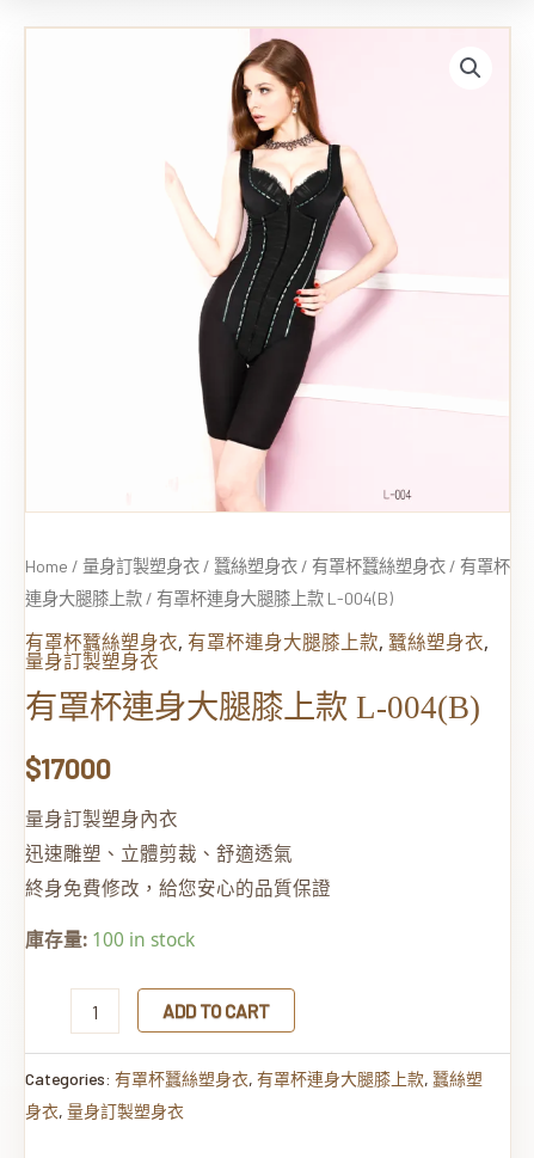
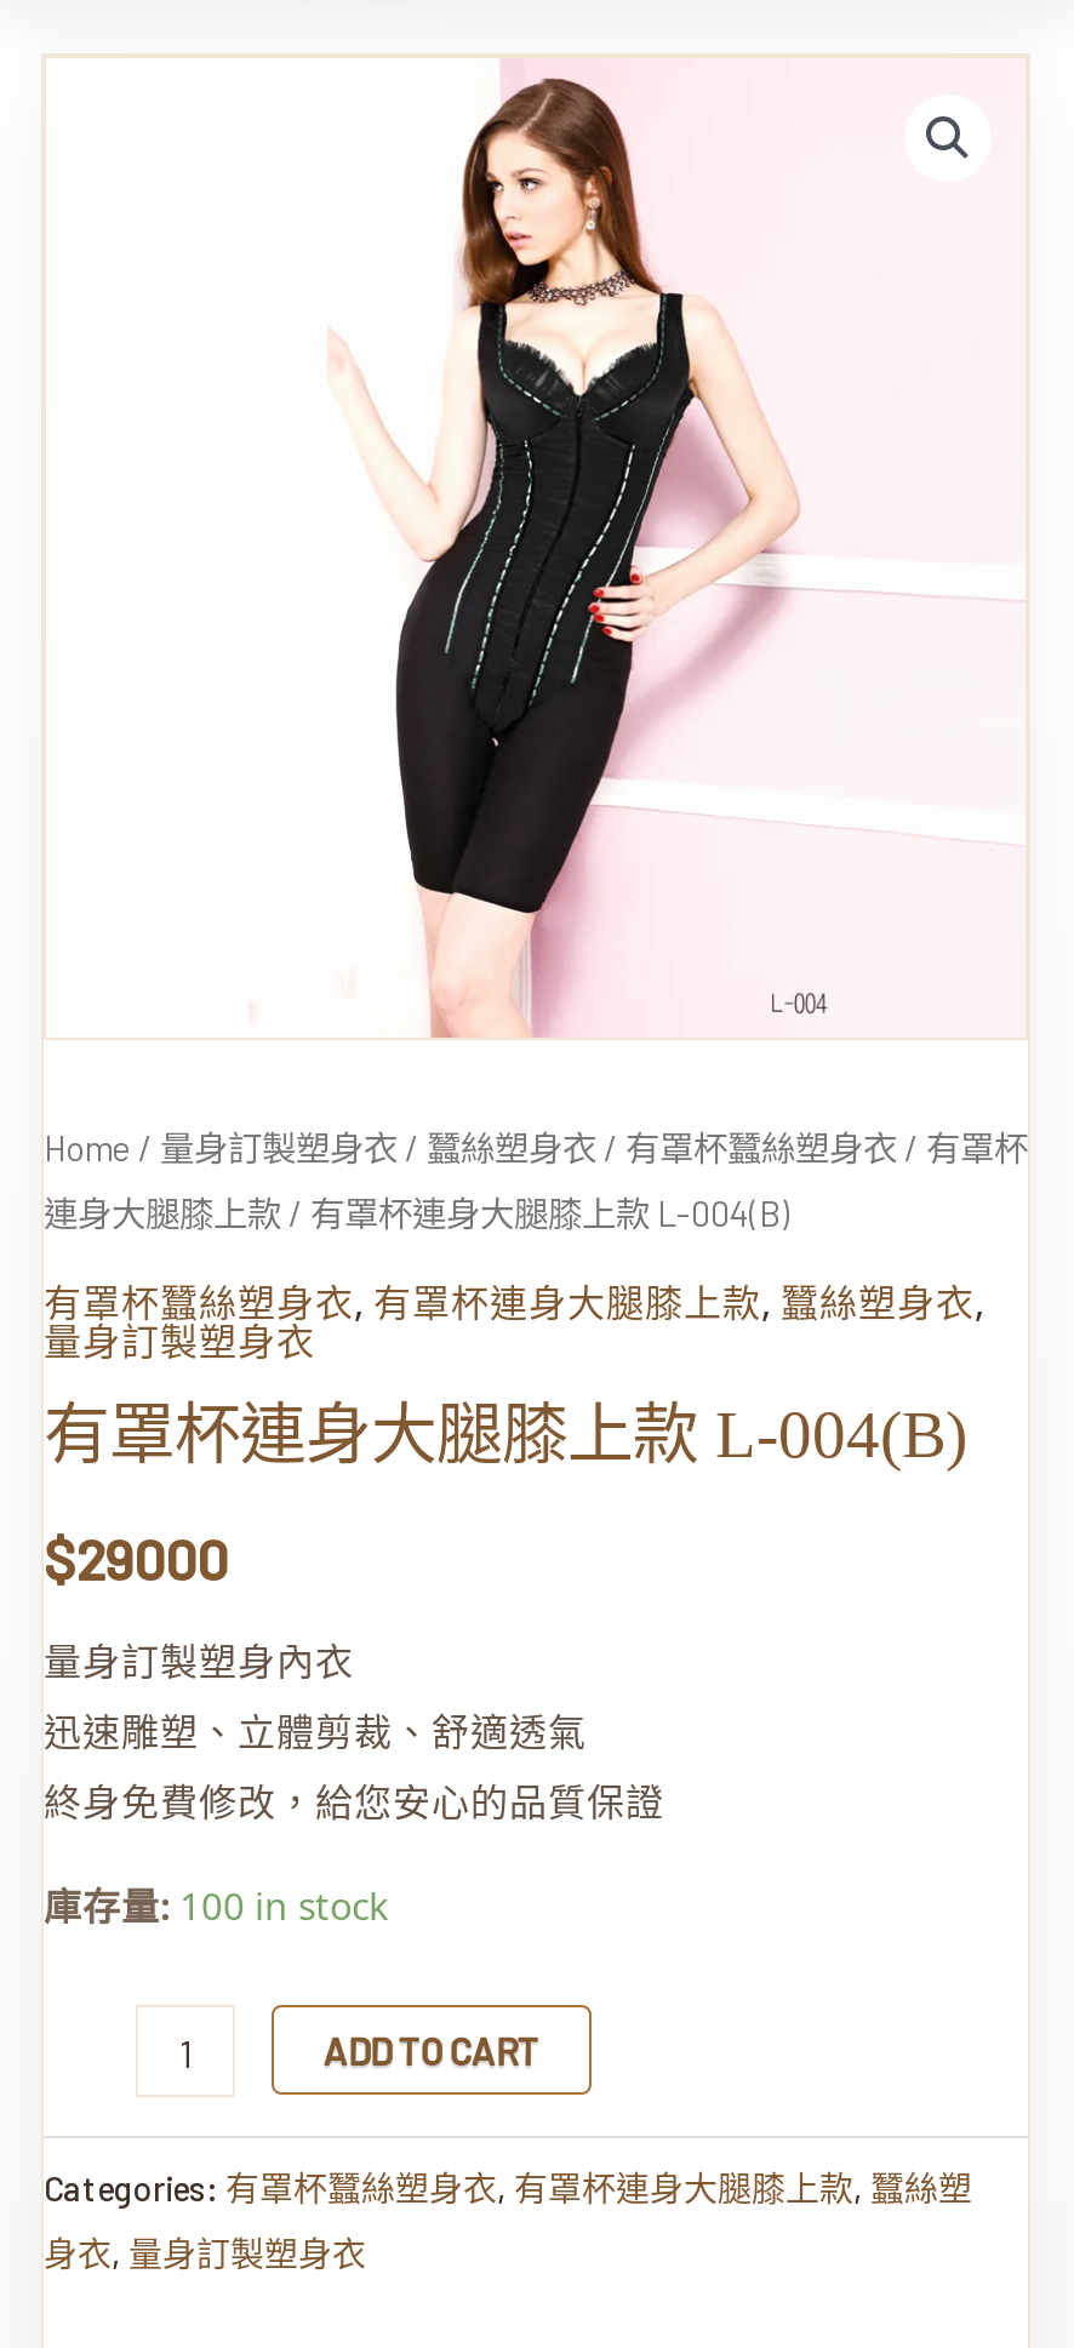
- $17000
+ $29000
